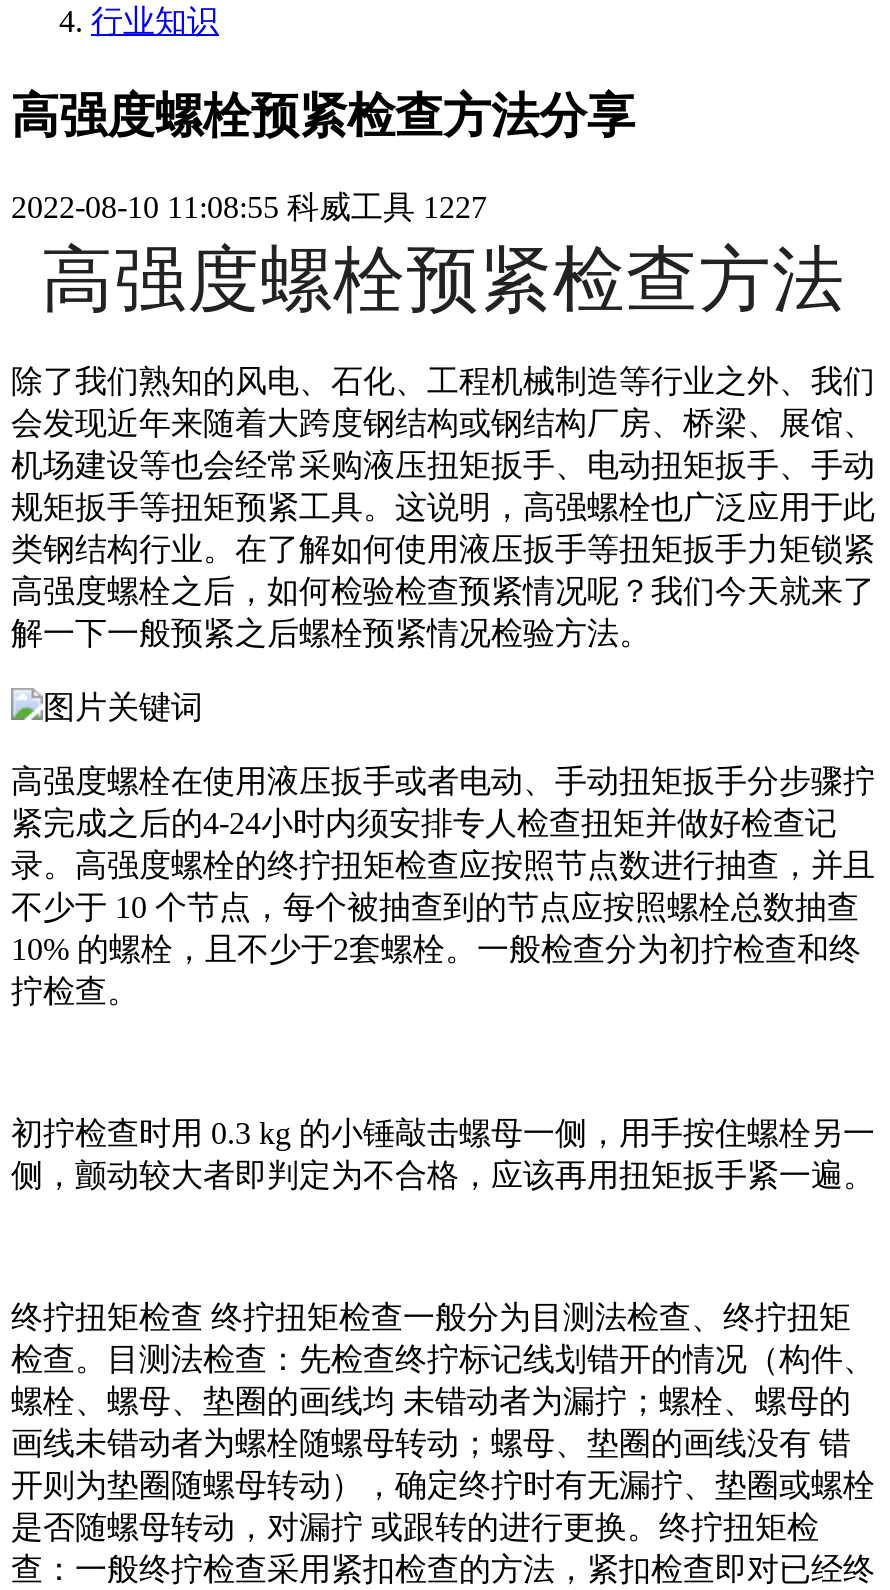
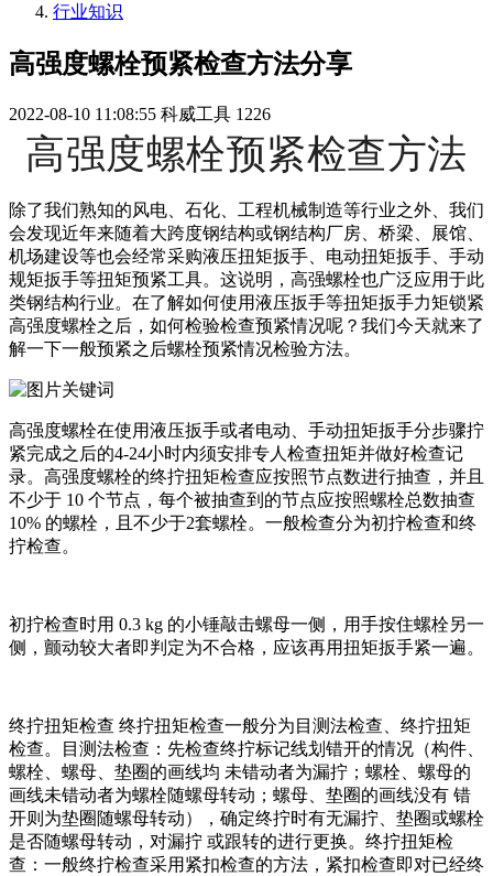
- 2022-08-10 11:08:55 科威工具 1227
+ 2022-08-10 11:08:55 科威工具 1226
